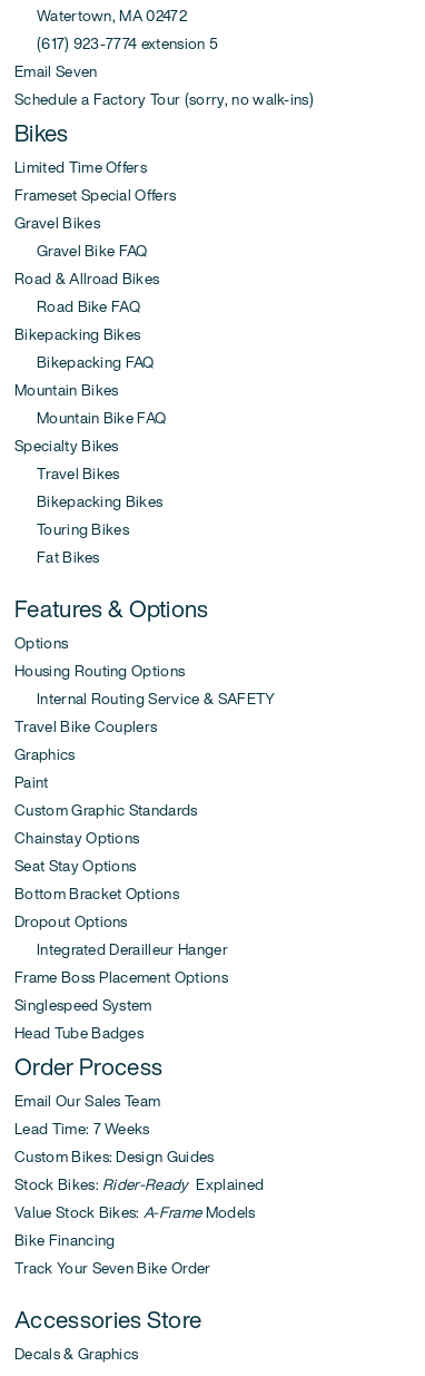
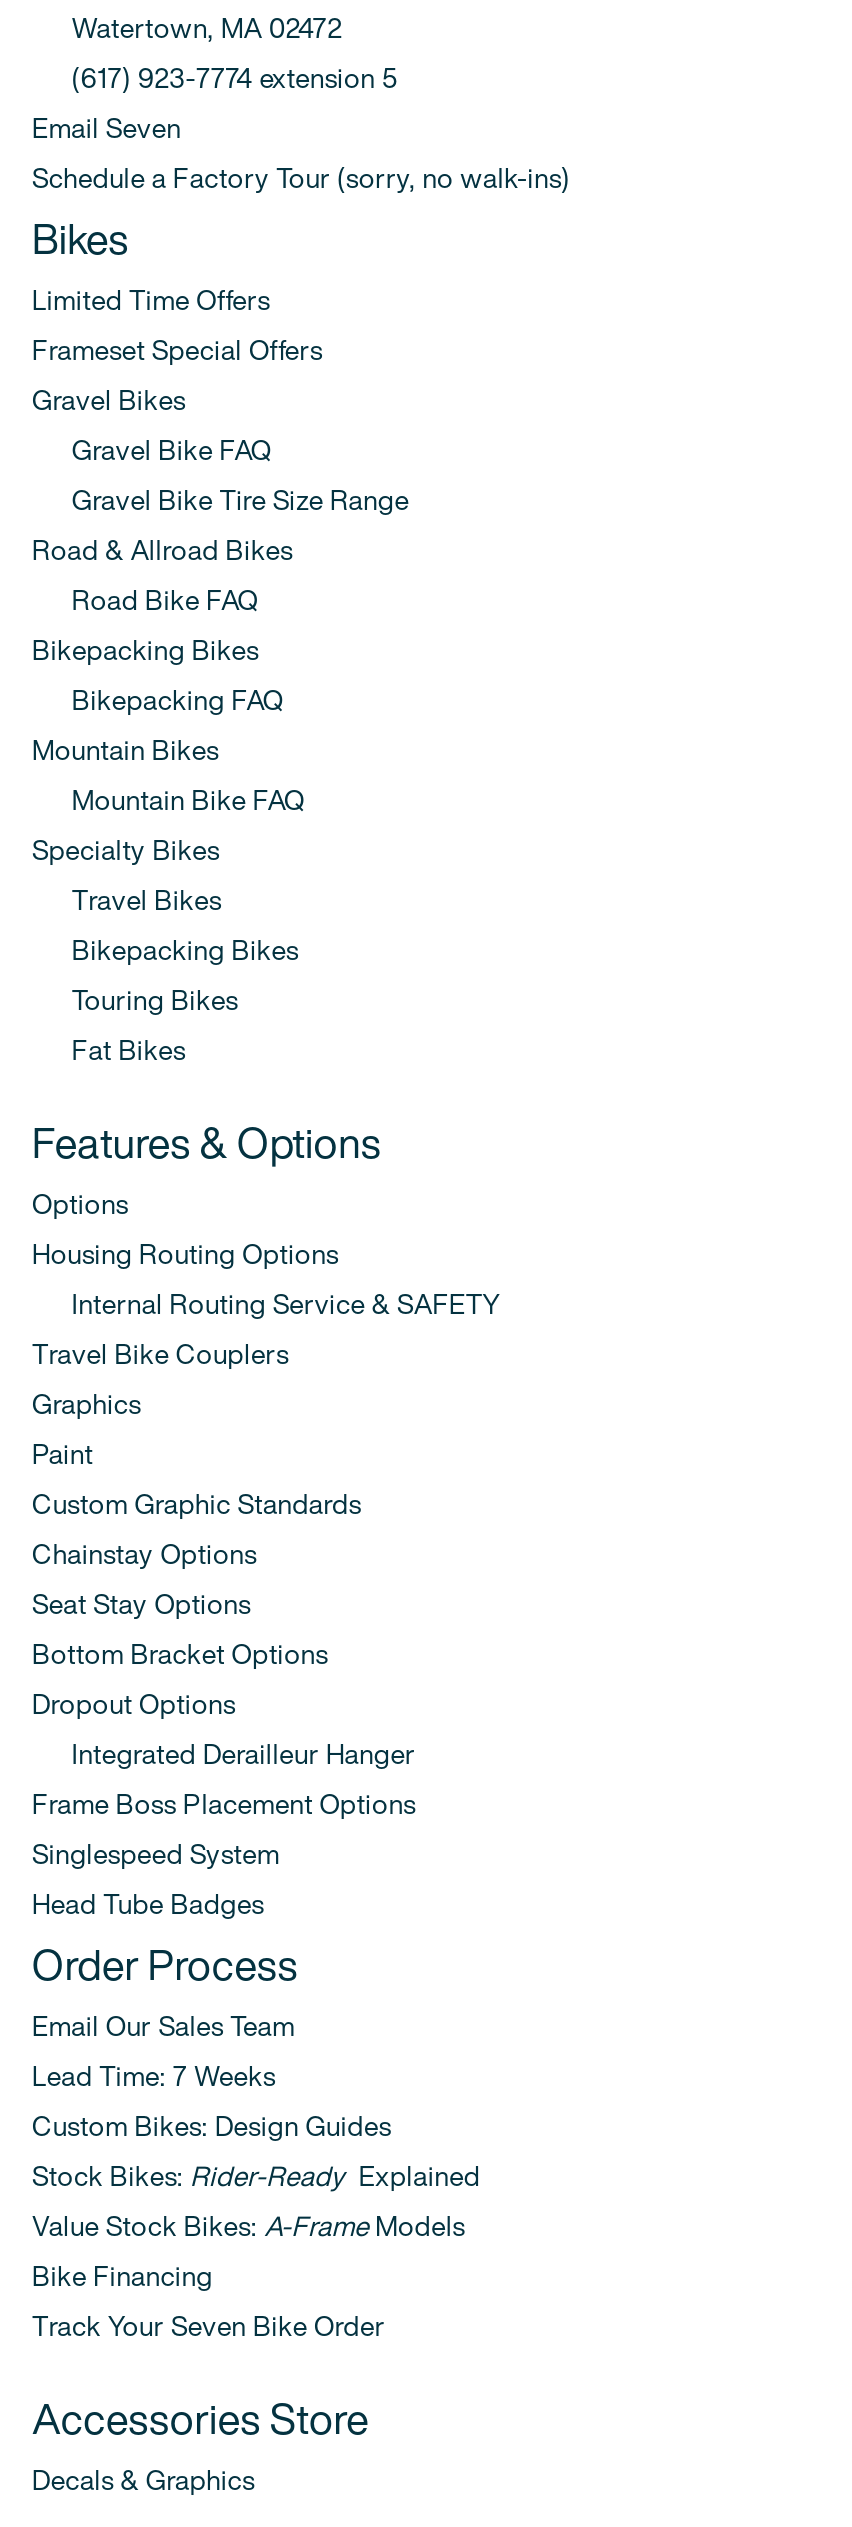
+ Gravel Bike Tire Size Range
